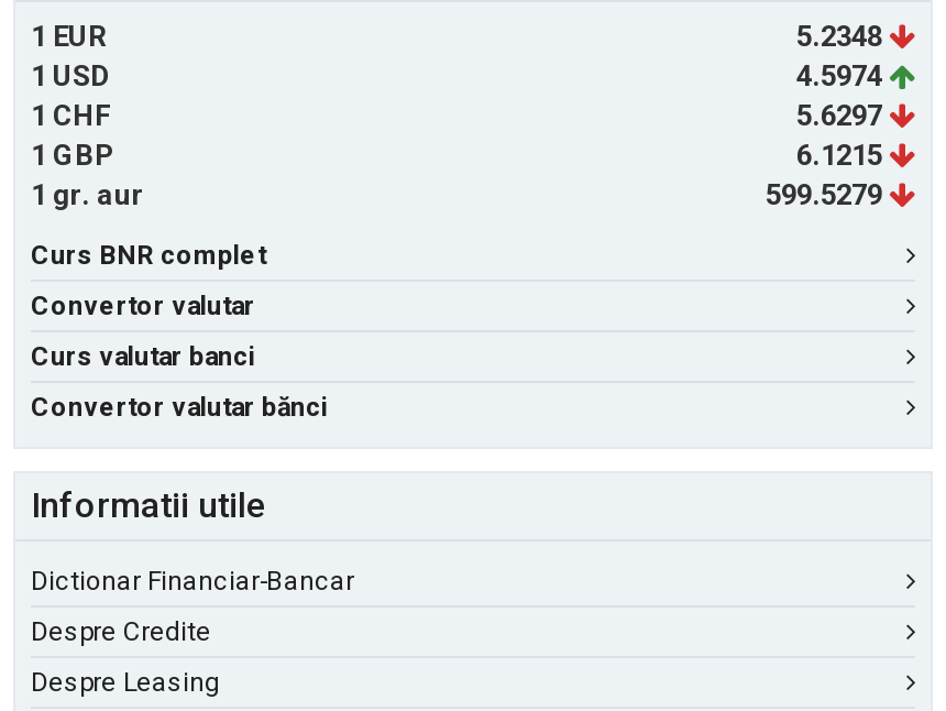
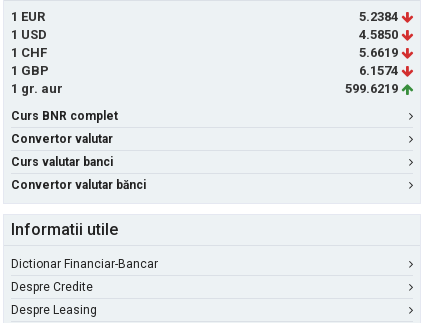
- 5.2348
+ 5.2384

- 4.5974
+ 4.5850

- 5.6297
+ 5.6619

- 6.1215
+ 6.1574

- 599.5279
+ 599.6219
